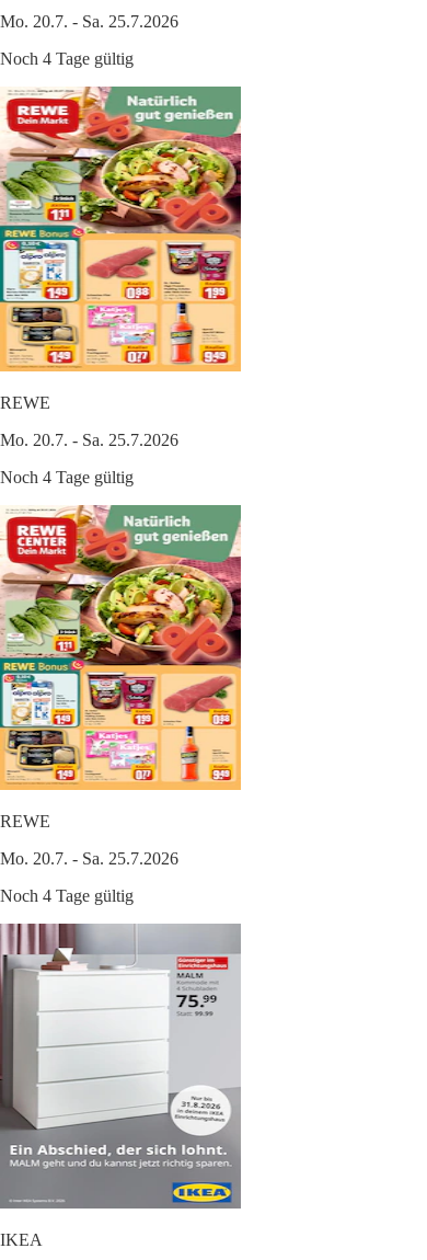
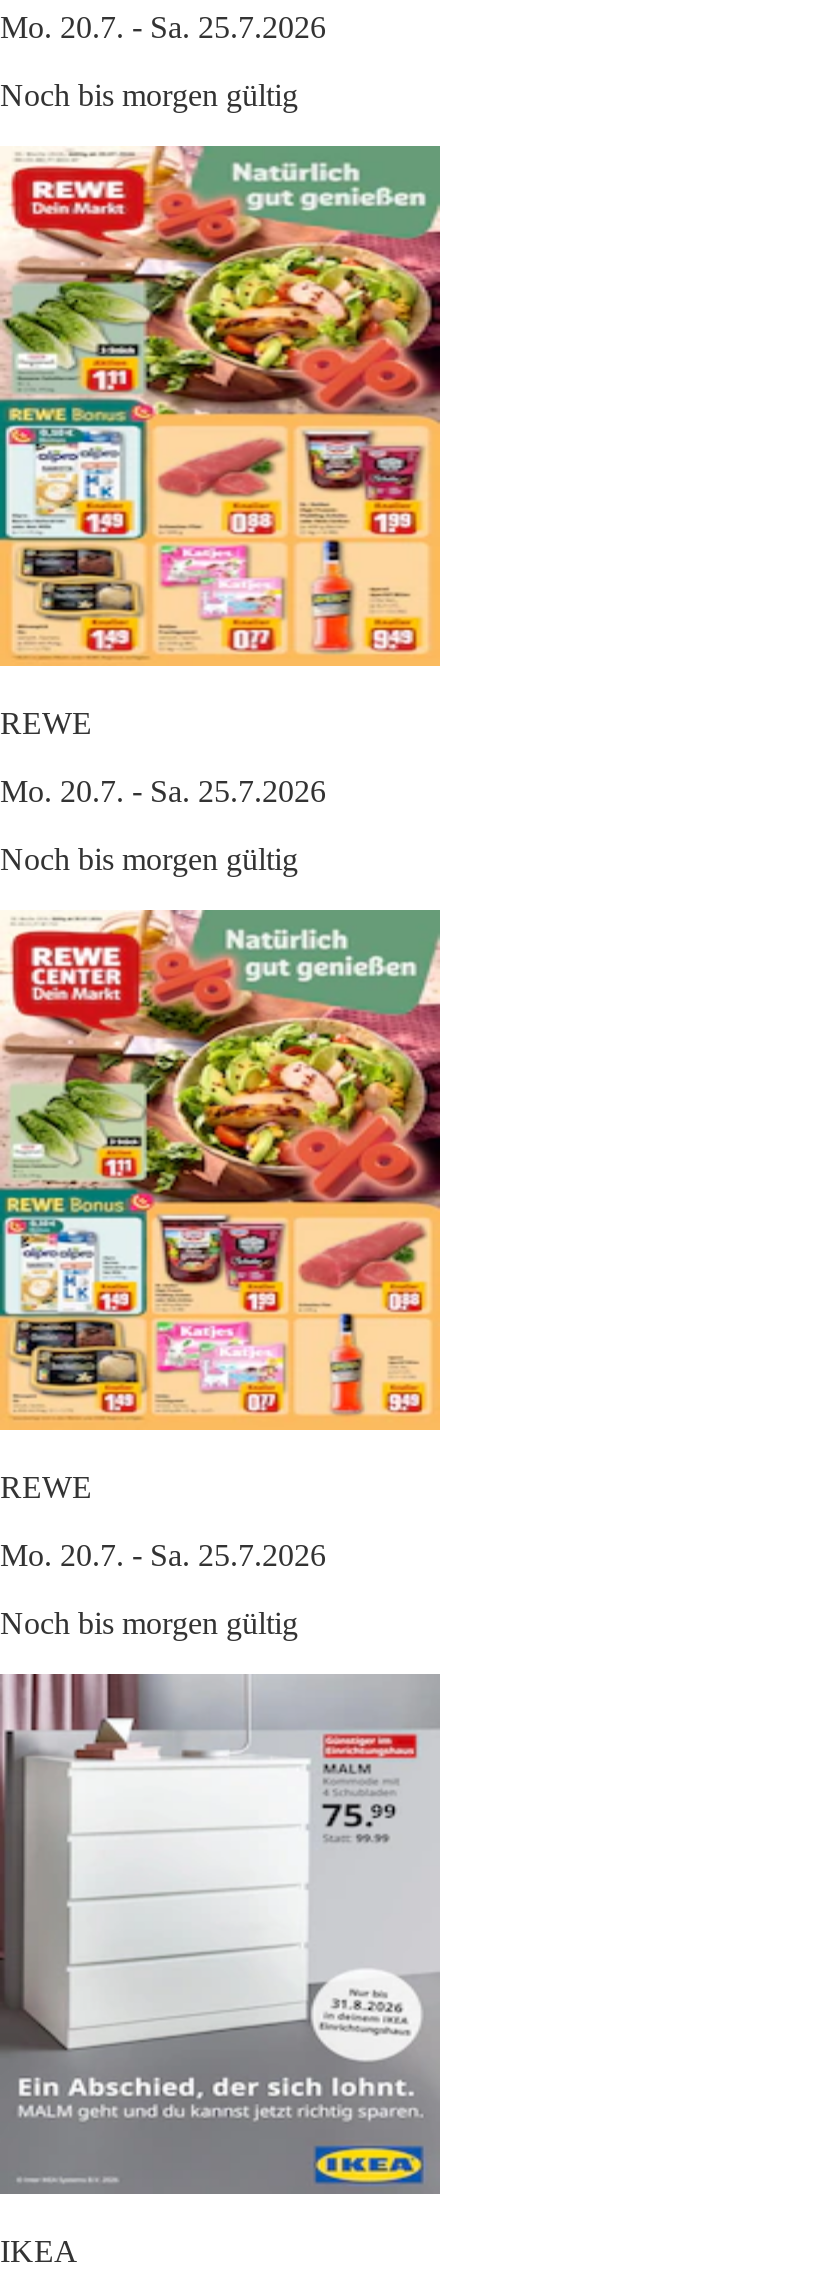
- Noch 4 Tage gültig
+ Noch bis morgen gültig

- Noch 4 Tage gültig
+ Noch bis morgen gültig

- Noch 4 Tage gültig
+ Noch bis morgen gültig
